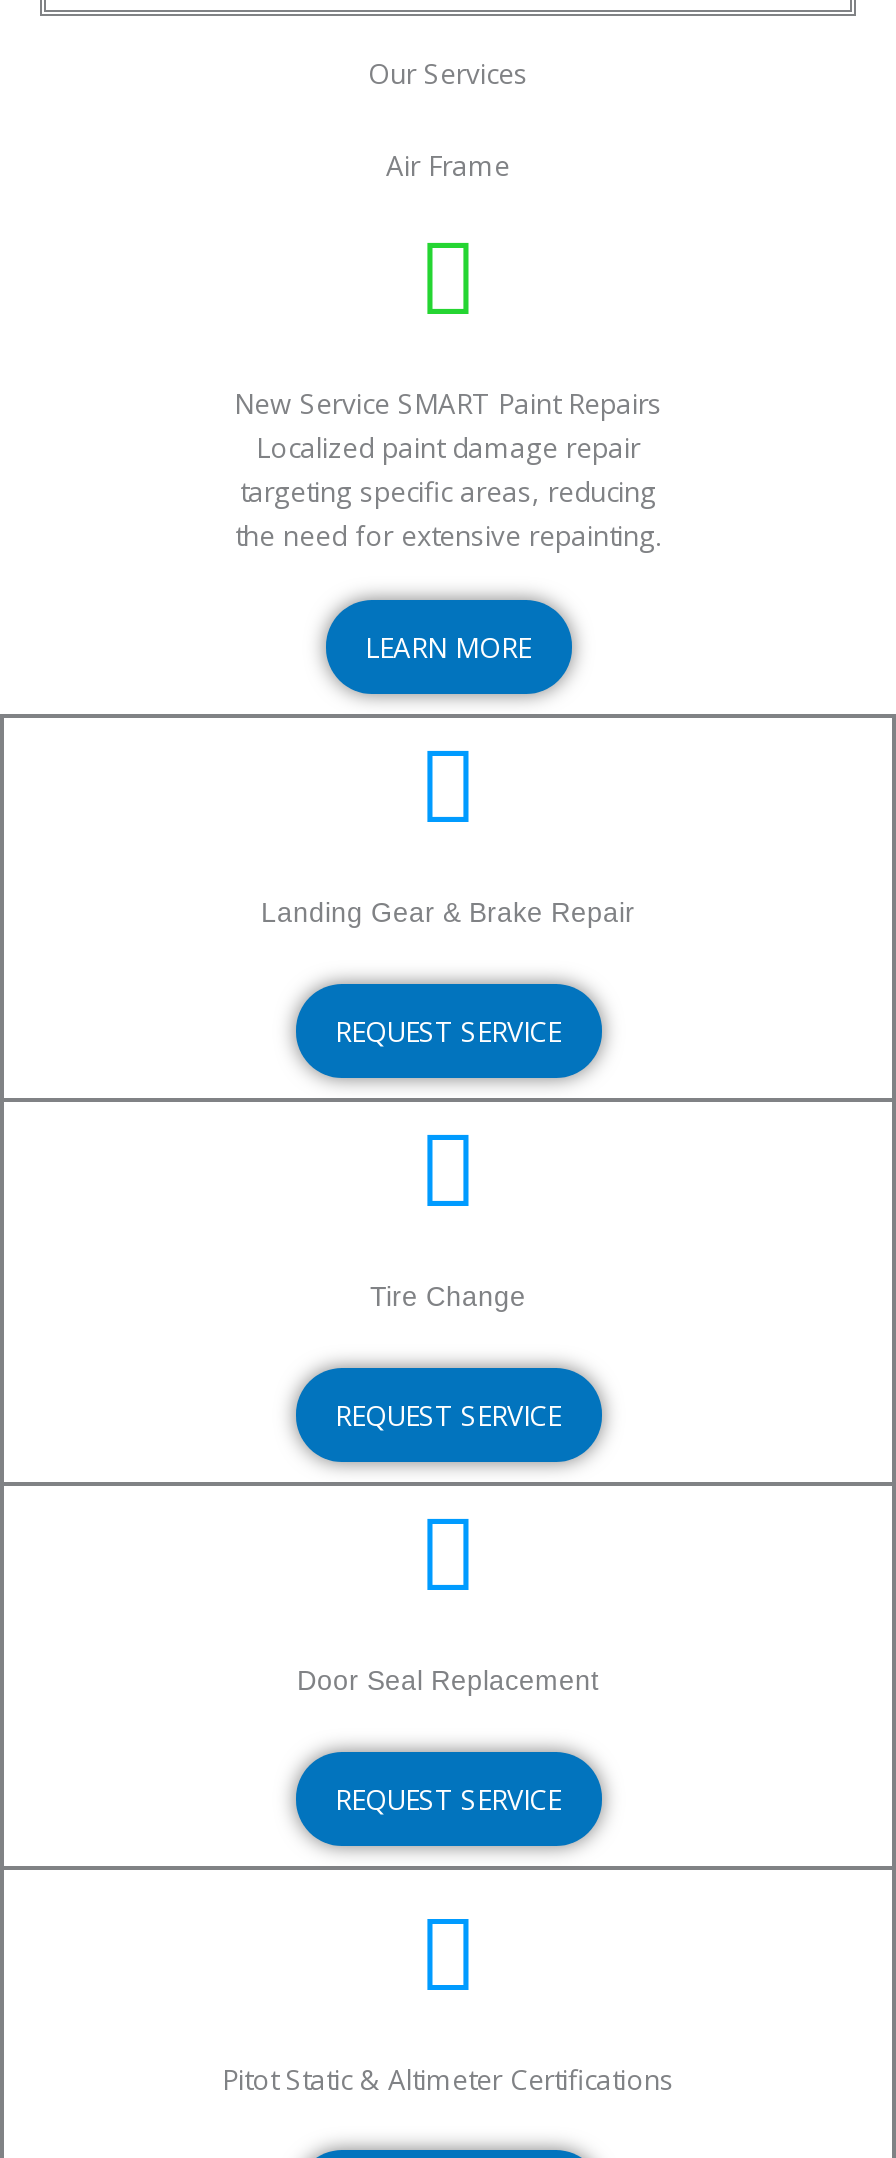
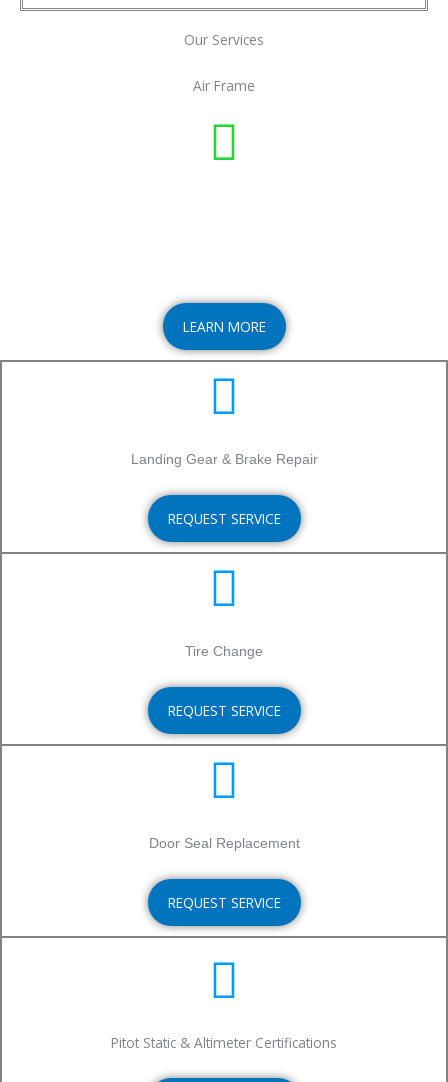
- New Service SMART Paint Repairs
- Localized paint damage repair
- targeting specific areas, reducing
- the need for extensive repainting.
